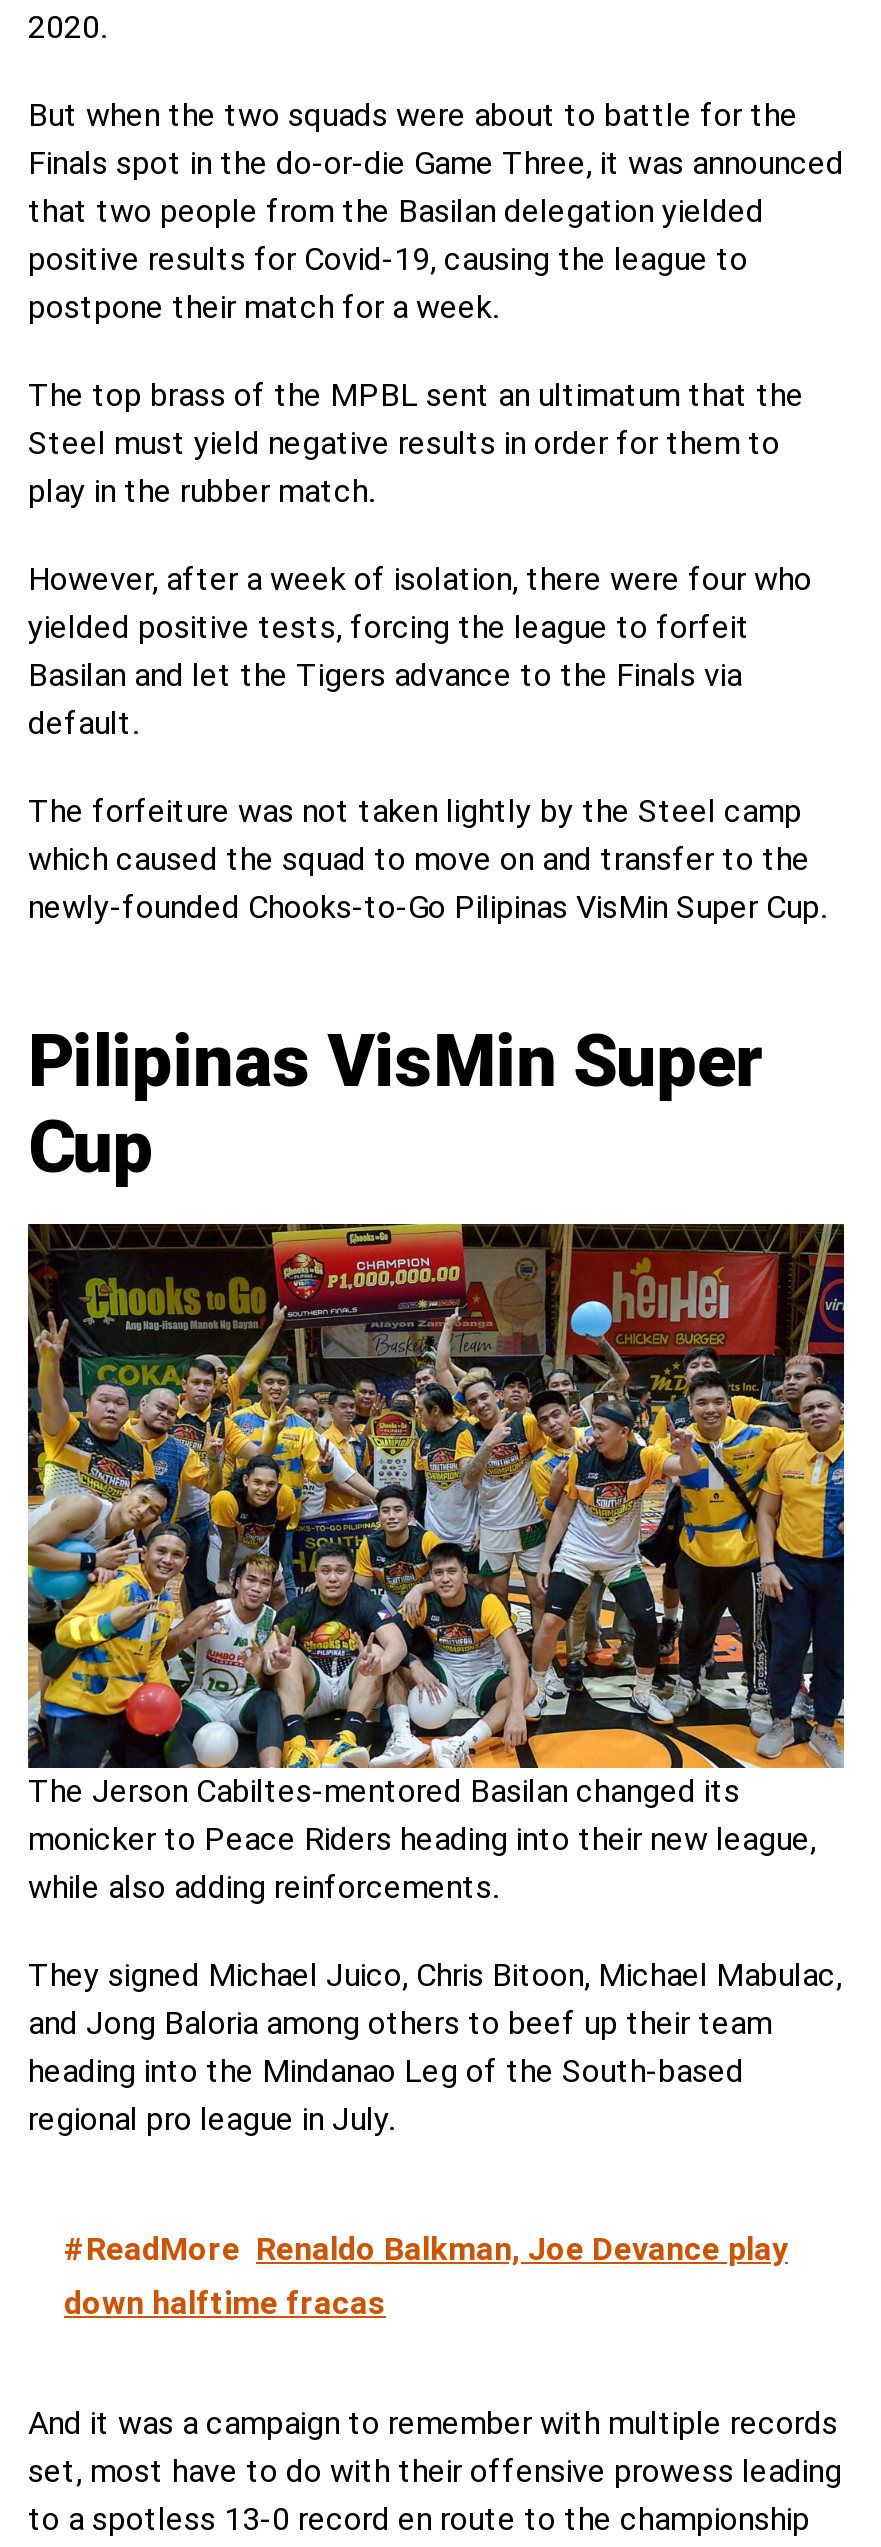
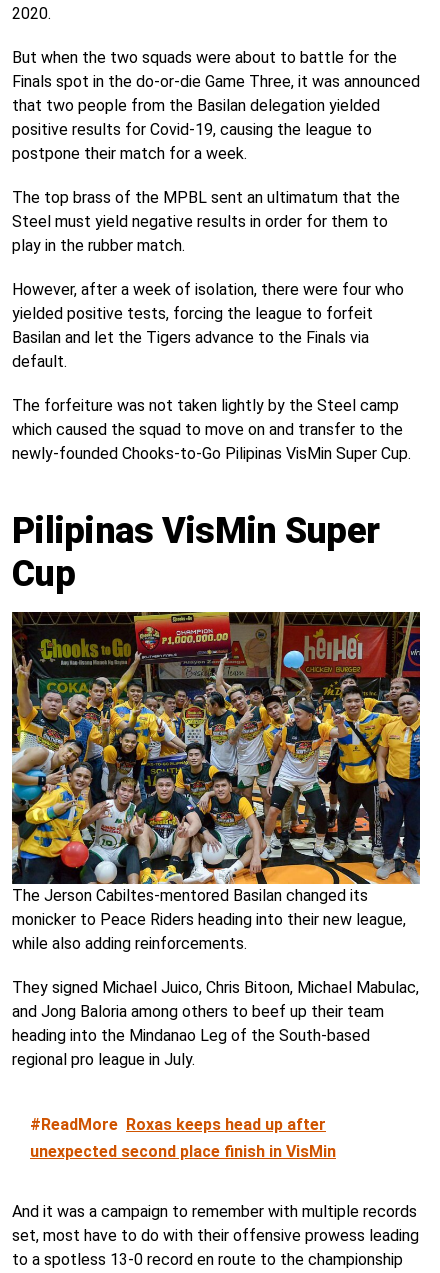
- #ReadMore Renaldo Balkman, Joe Devance play
- down halftime fracas
+ #ReadMore Roxas keeps head up after
+ unexpected second place finish in VisMin
